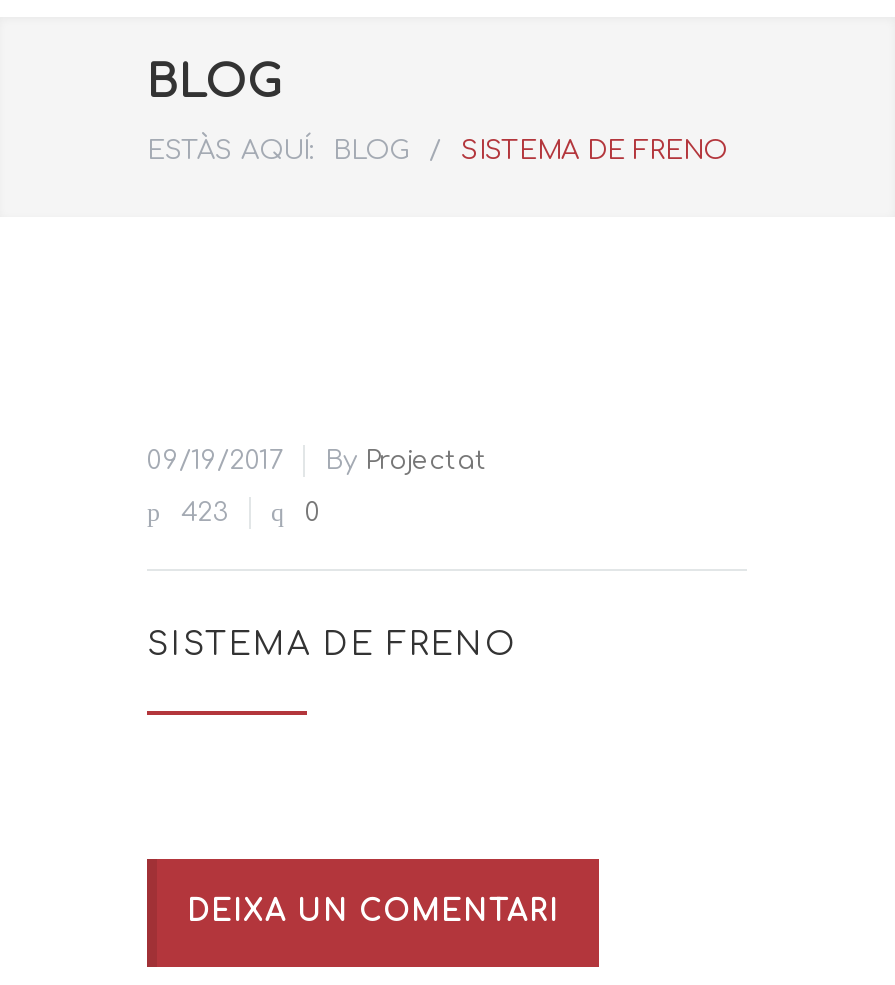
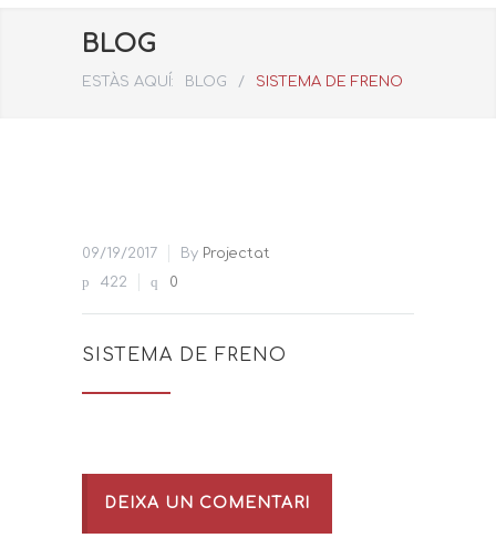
- 423
+ 422
